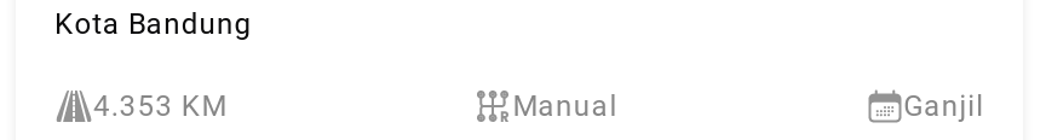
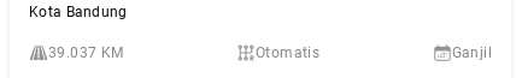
- 4.353 KM
- Manual
+ 39.037 KM
+ Otomatis
